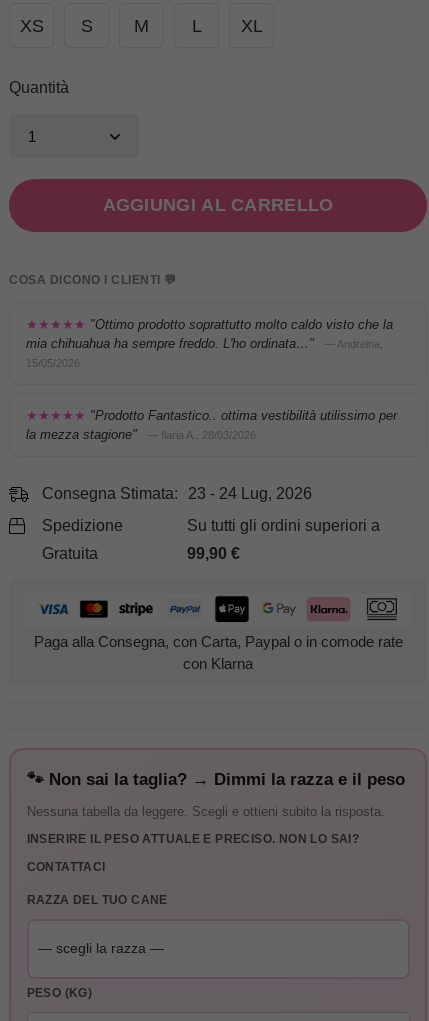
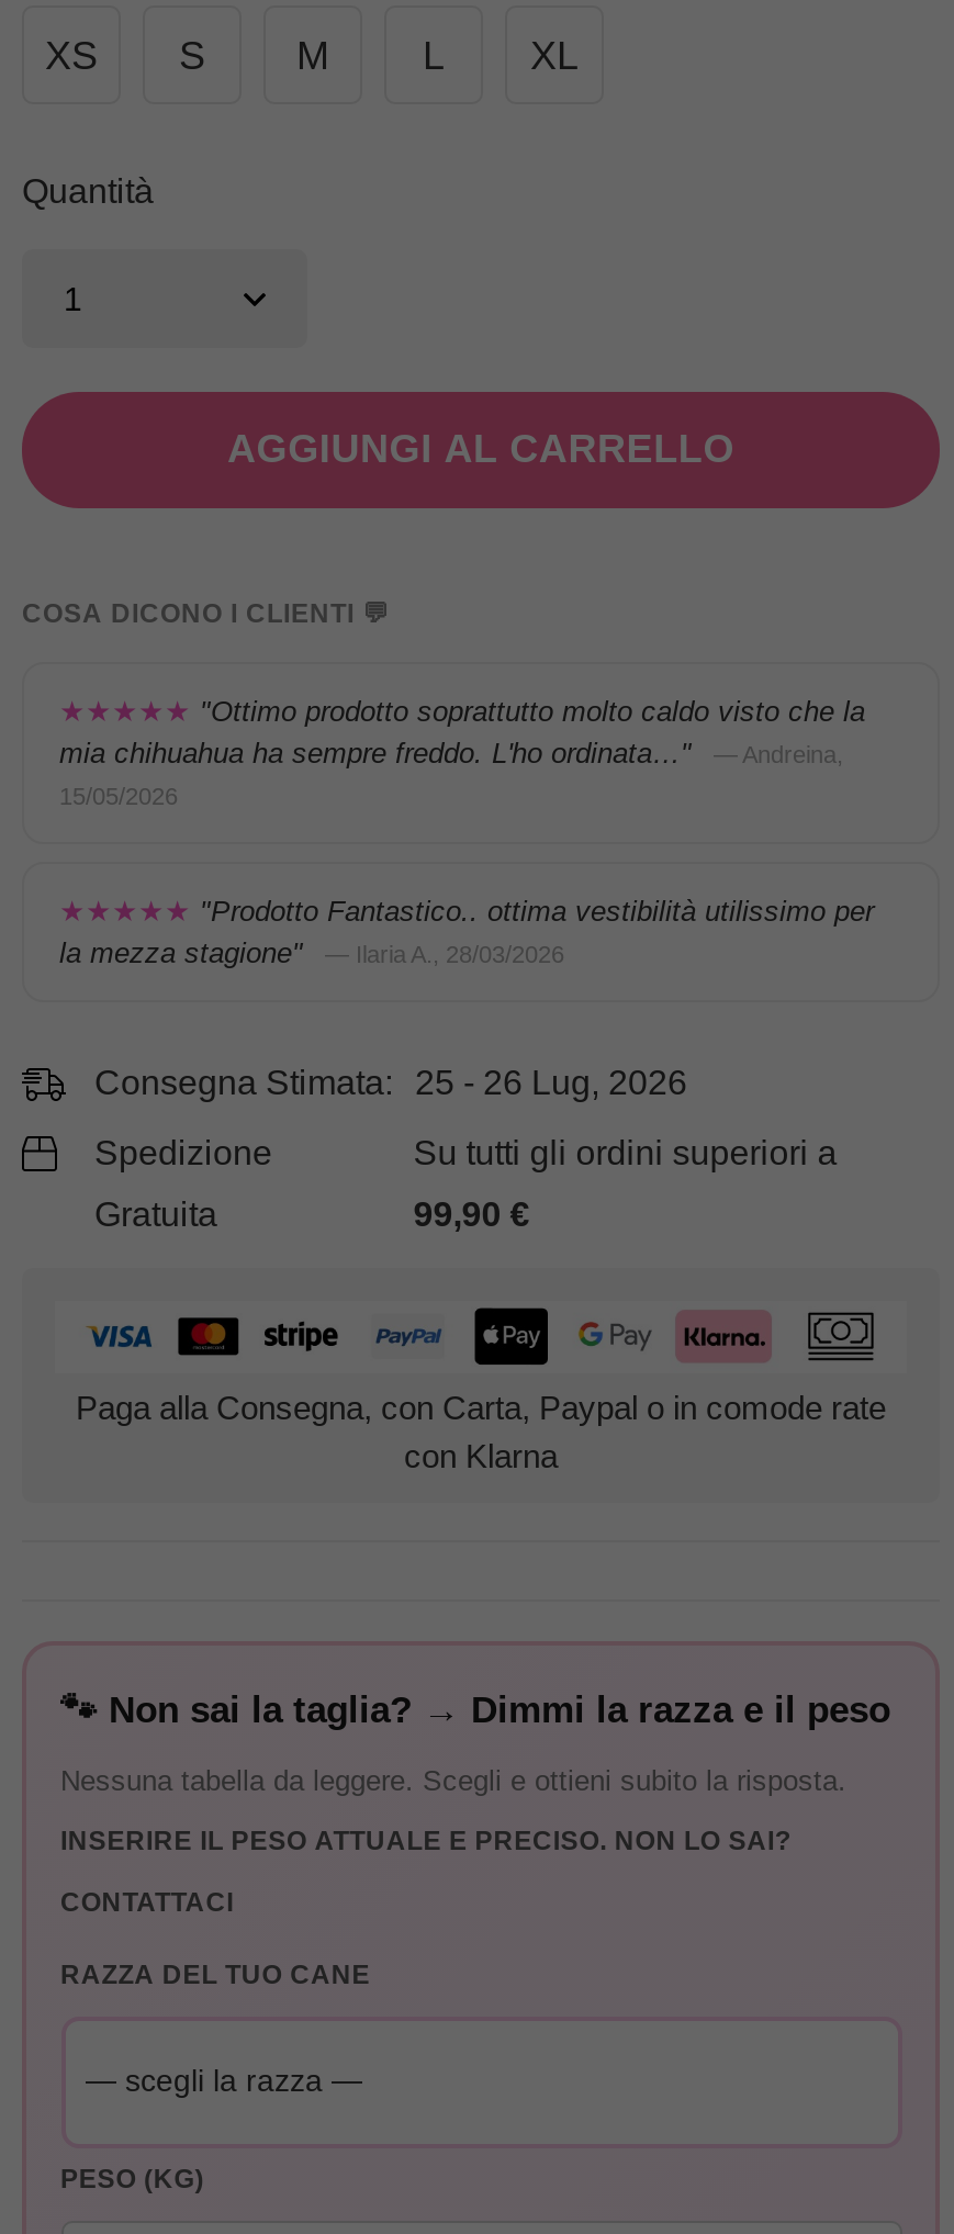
- Consegna Stimata: 23 - 24 Lug, 2026
+ Consegna Stimata: 25 - 26 Lug, 2026
